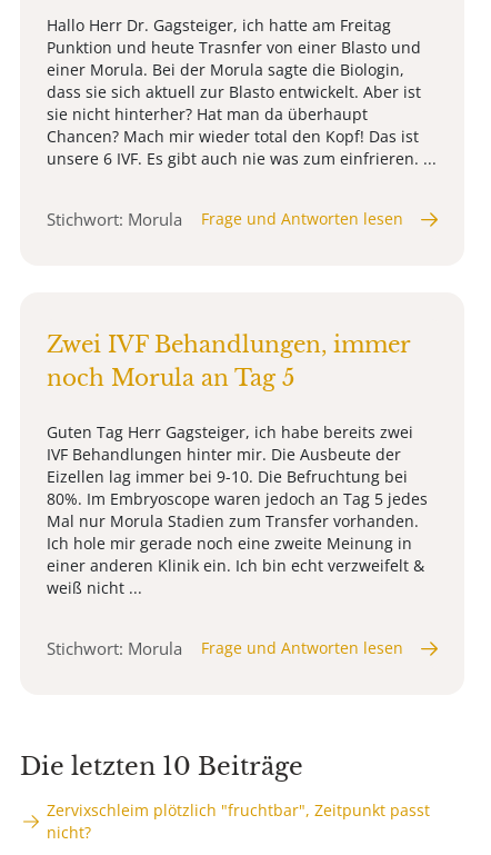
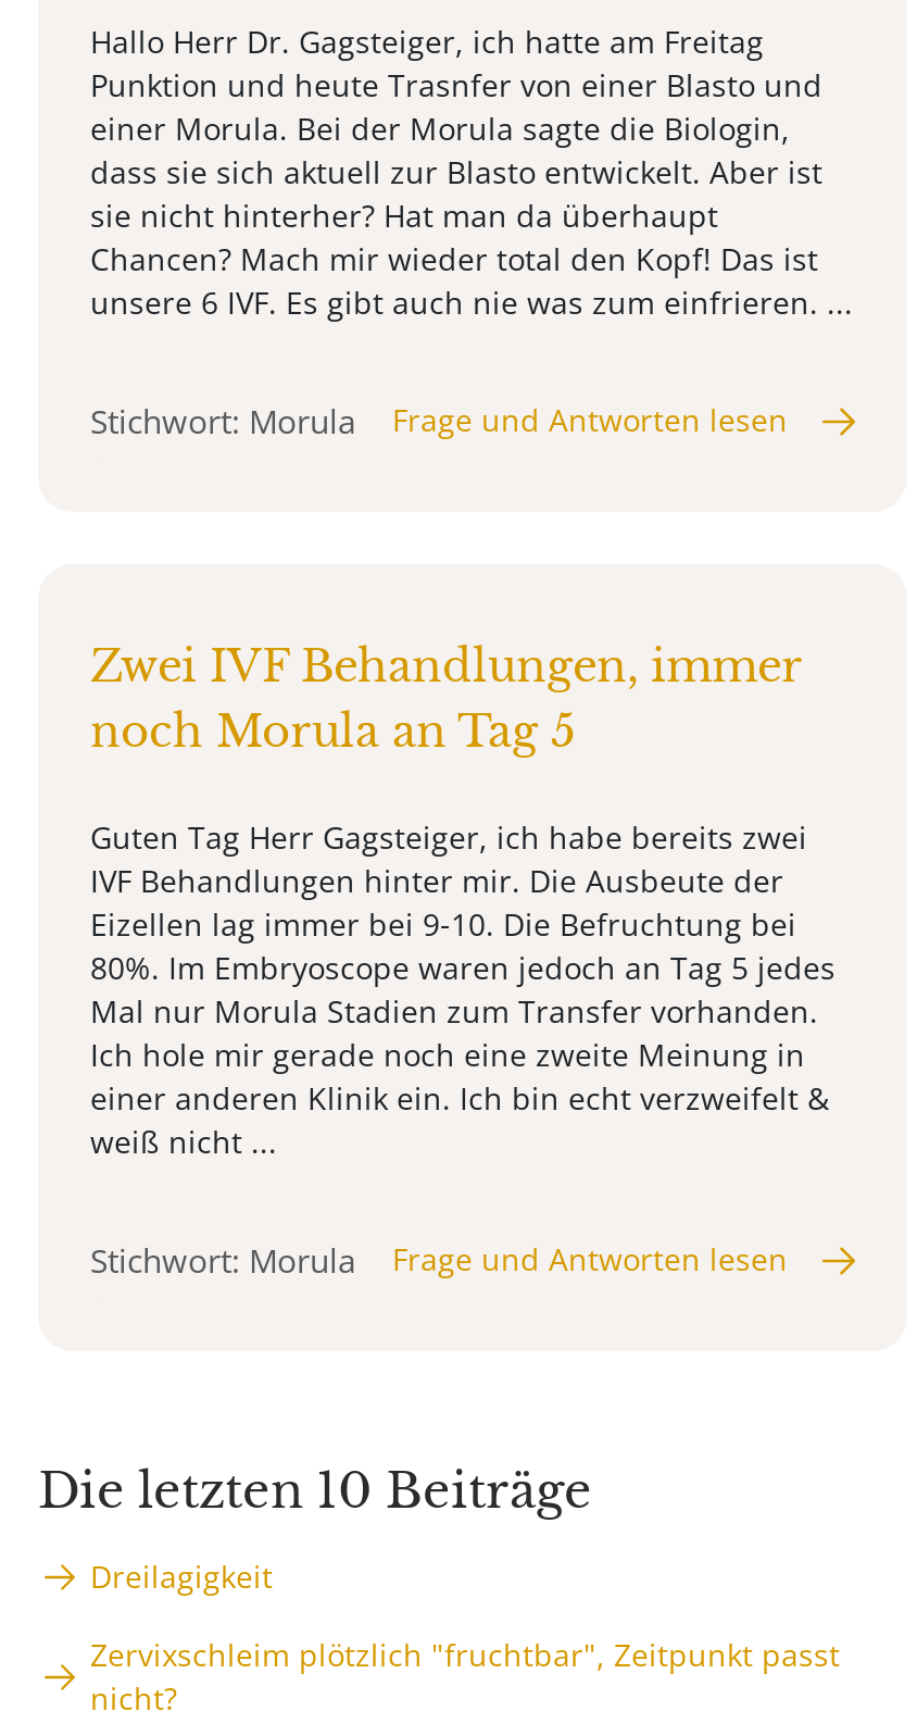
+ Dreilagigkeit
